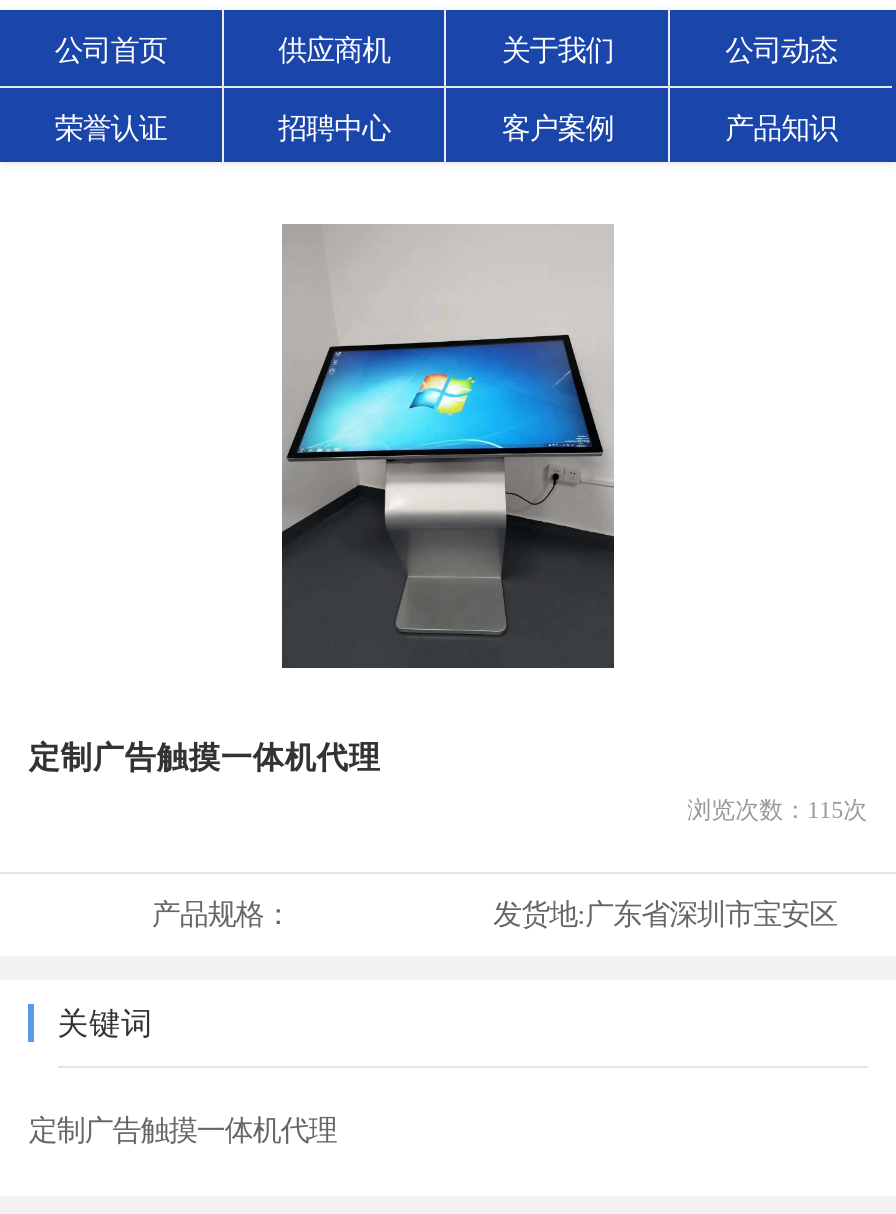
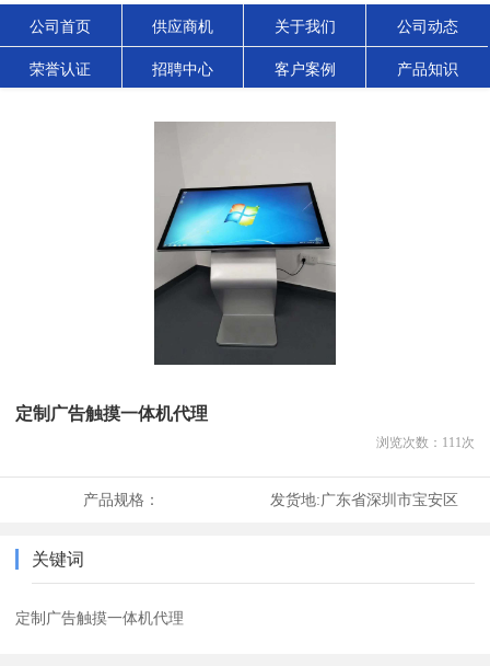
- 浏览次数：115次
+ 浏览次数：111次
